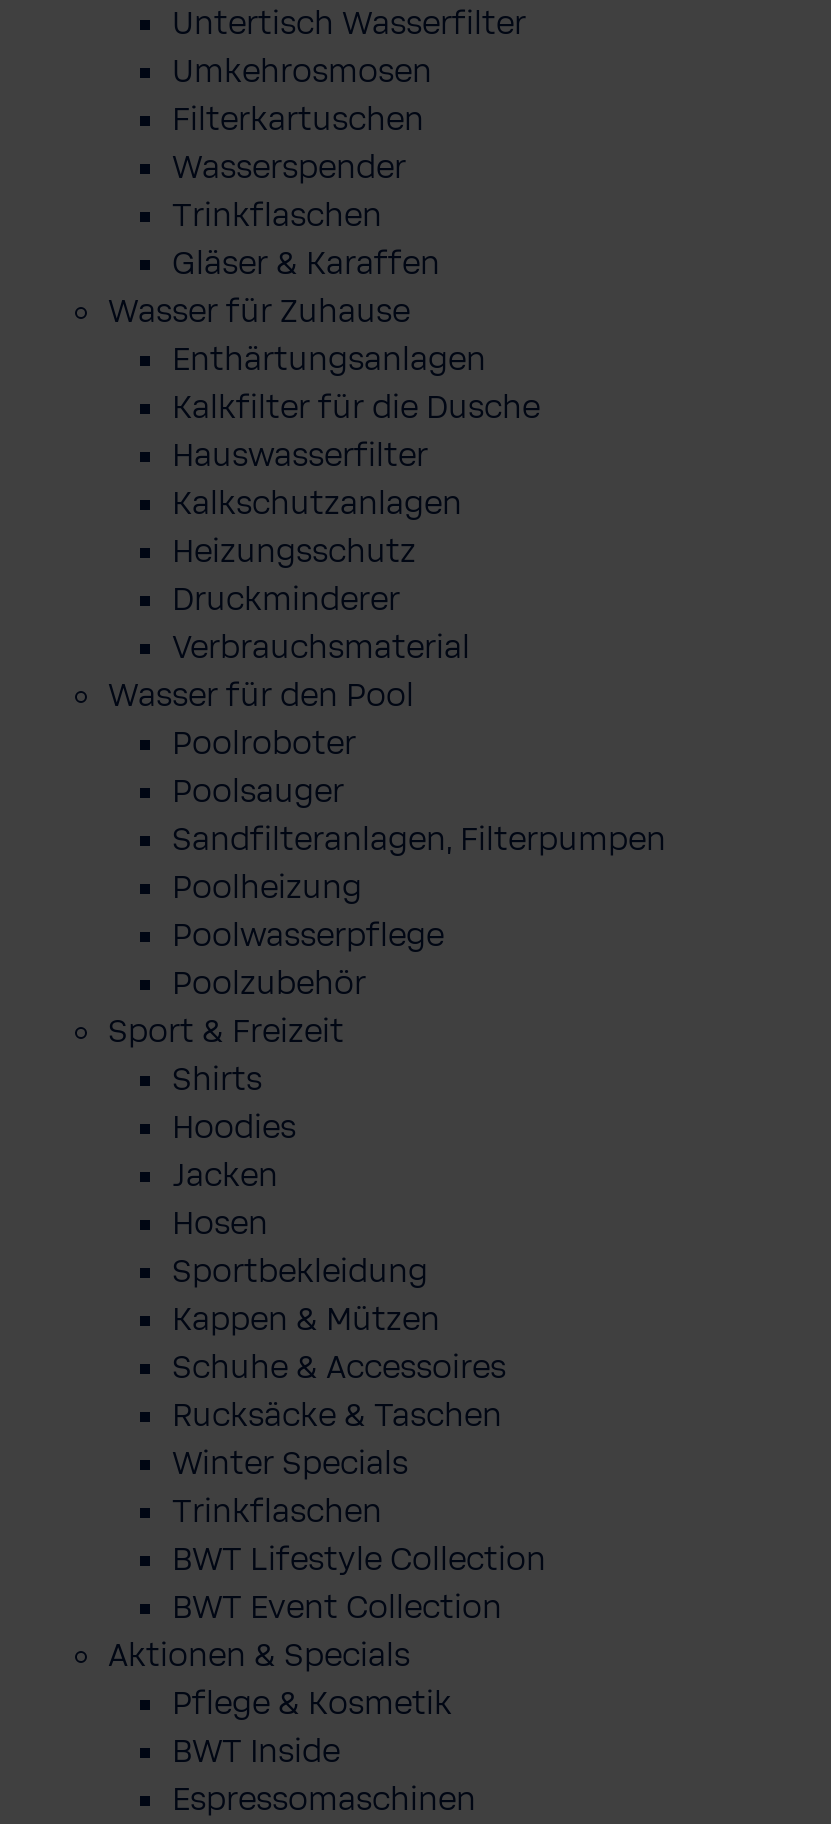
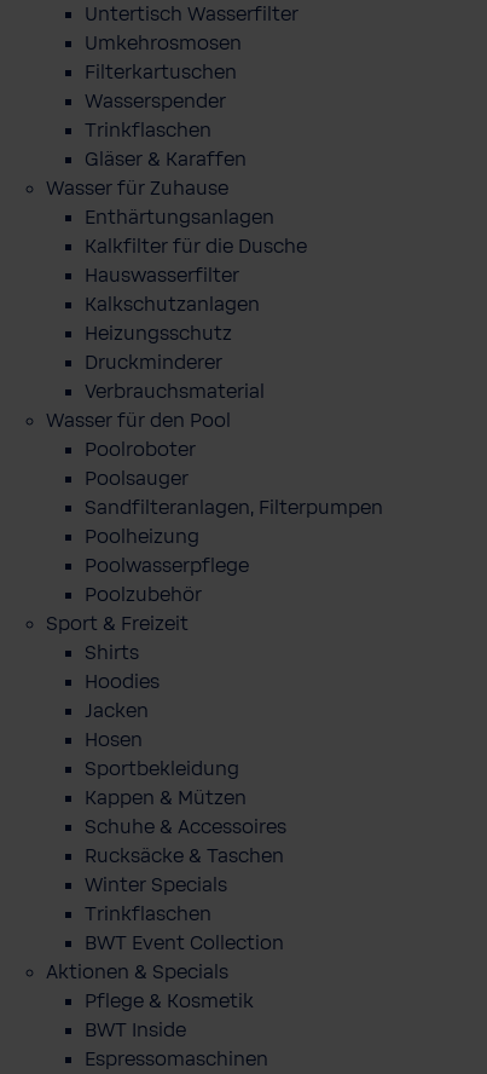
- BWT Lifestyle Collection
